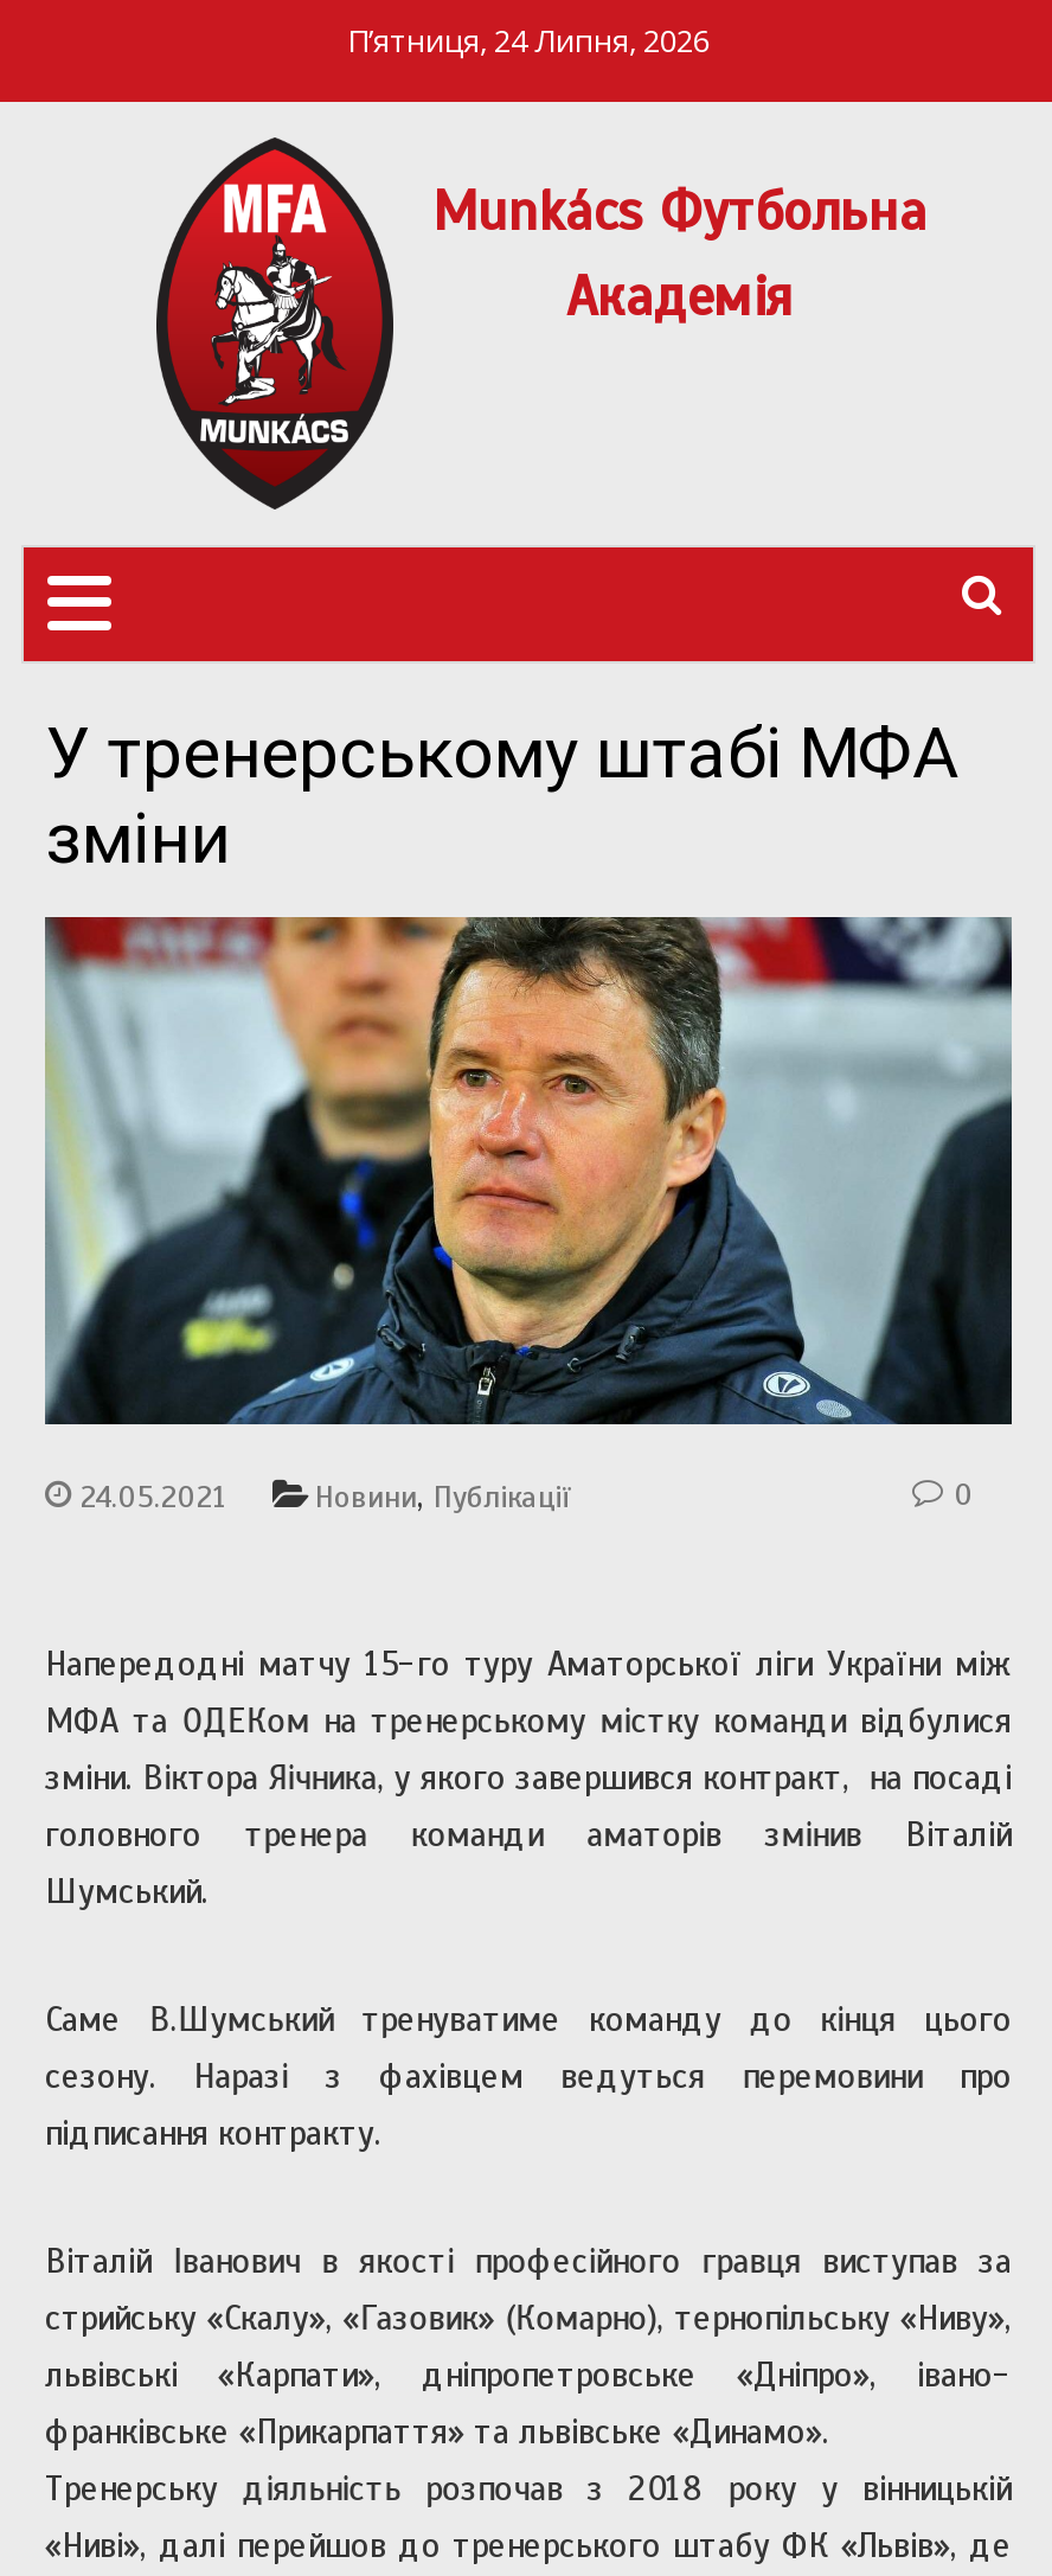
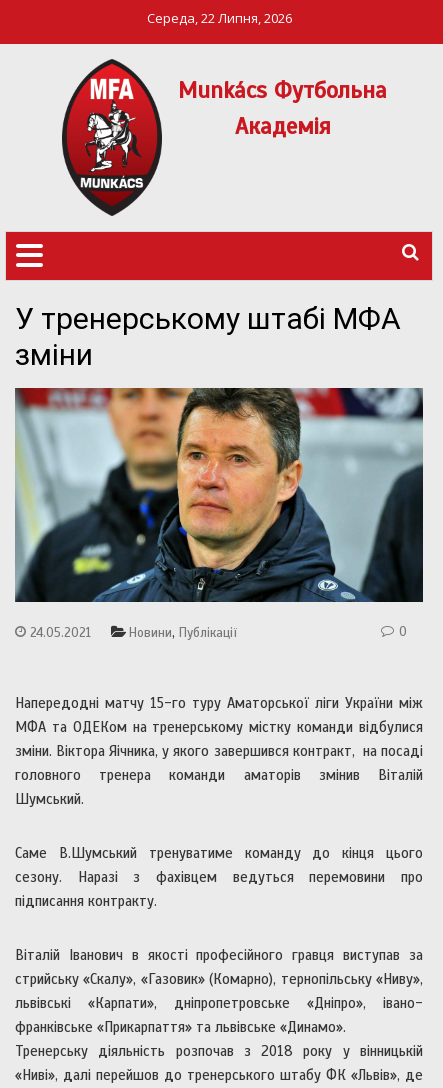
- П’ятниця, 24 Липня, 2026
+ Середа, 22 Липня, 2026
